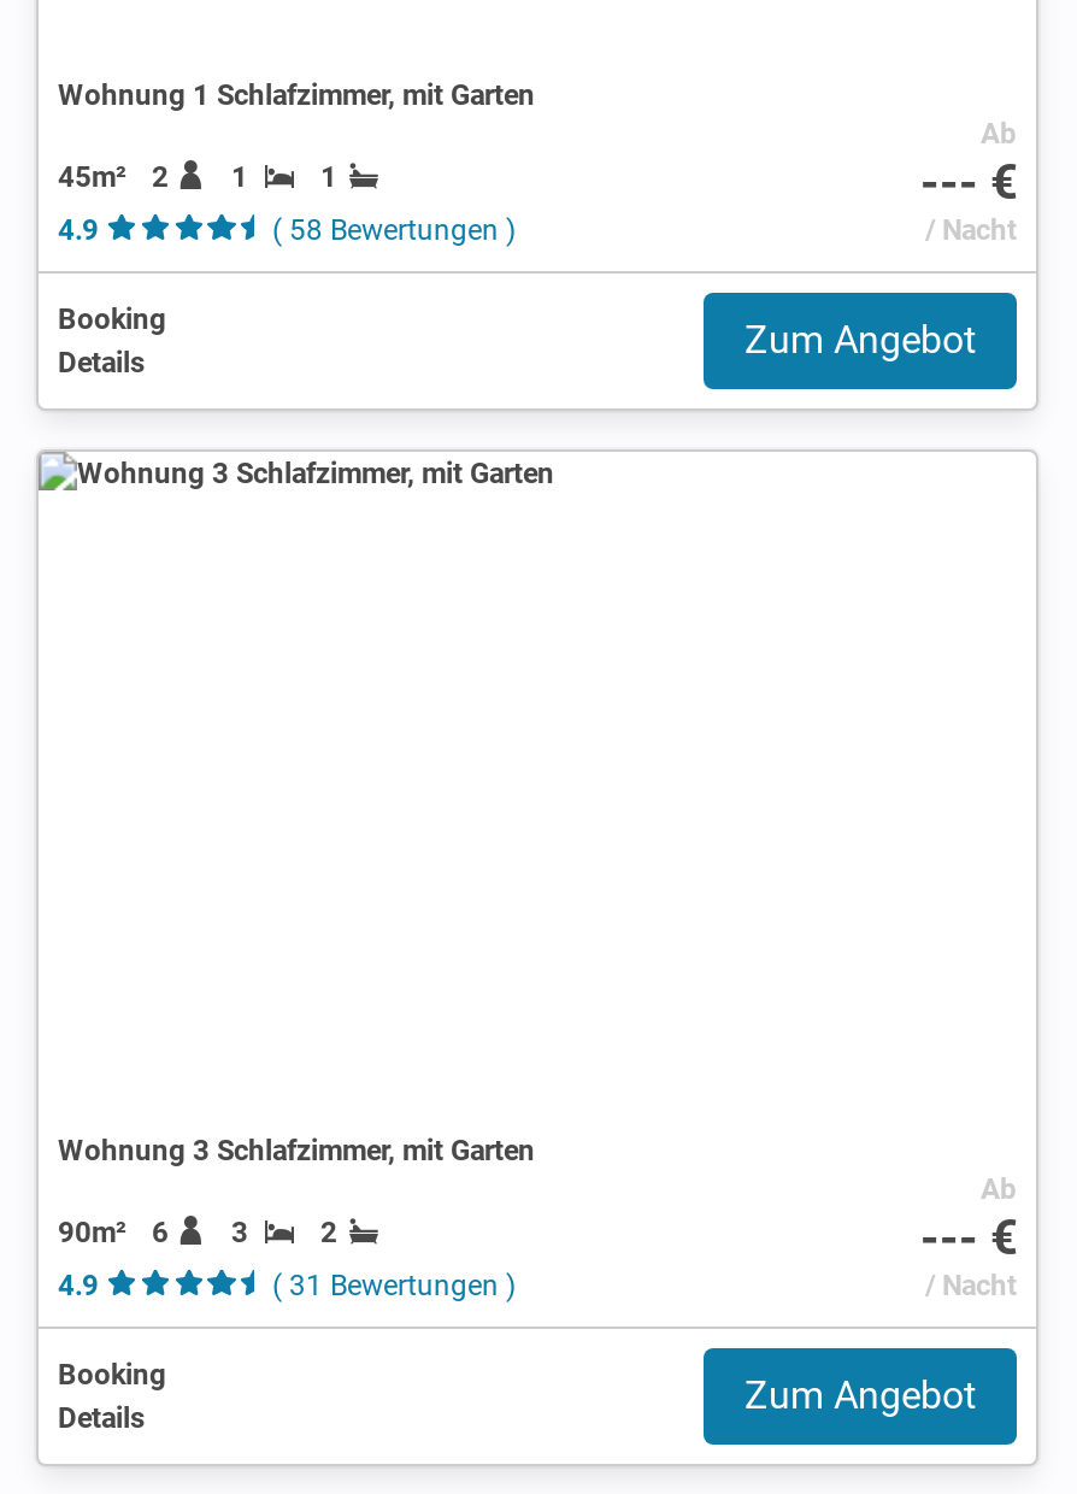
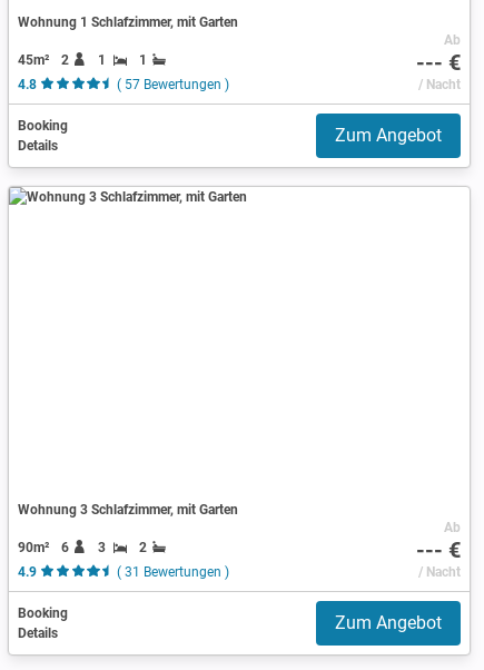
- 4.9
+ 4.8

- ( 58 Bewertungen )
+ ( 57 Bewertungen )
